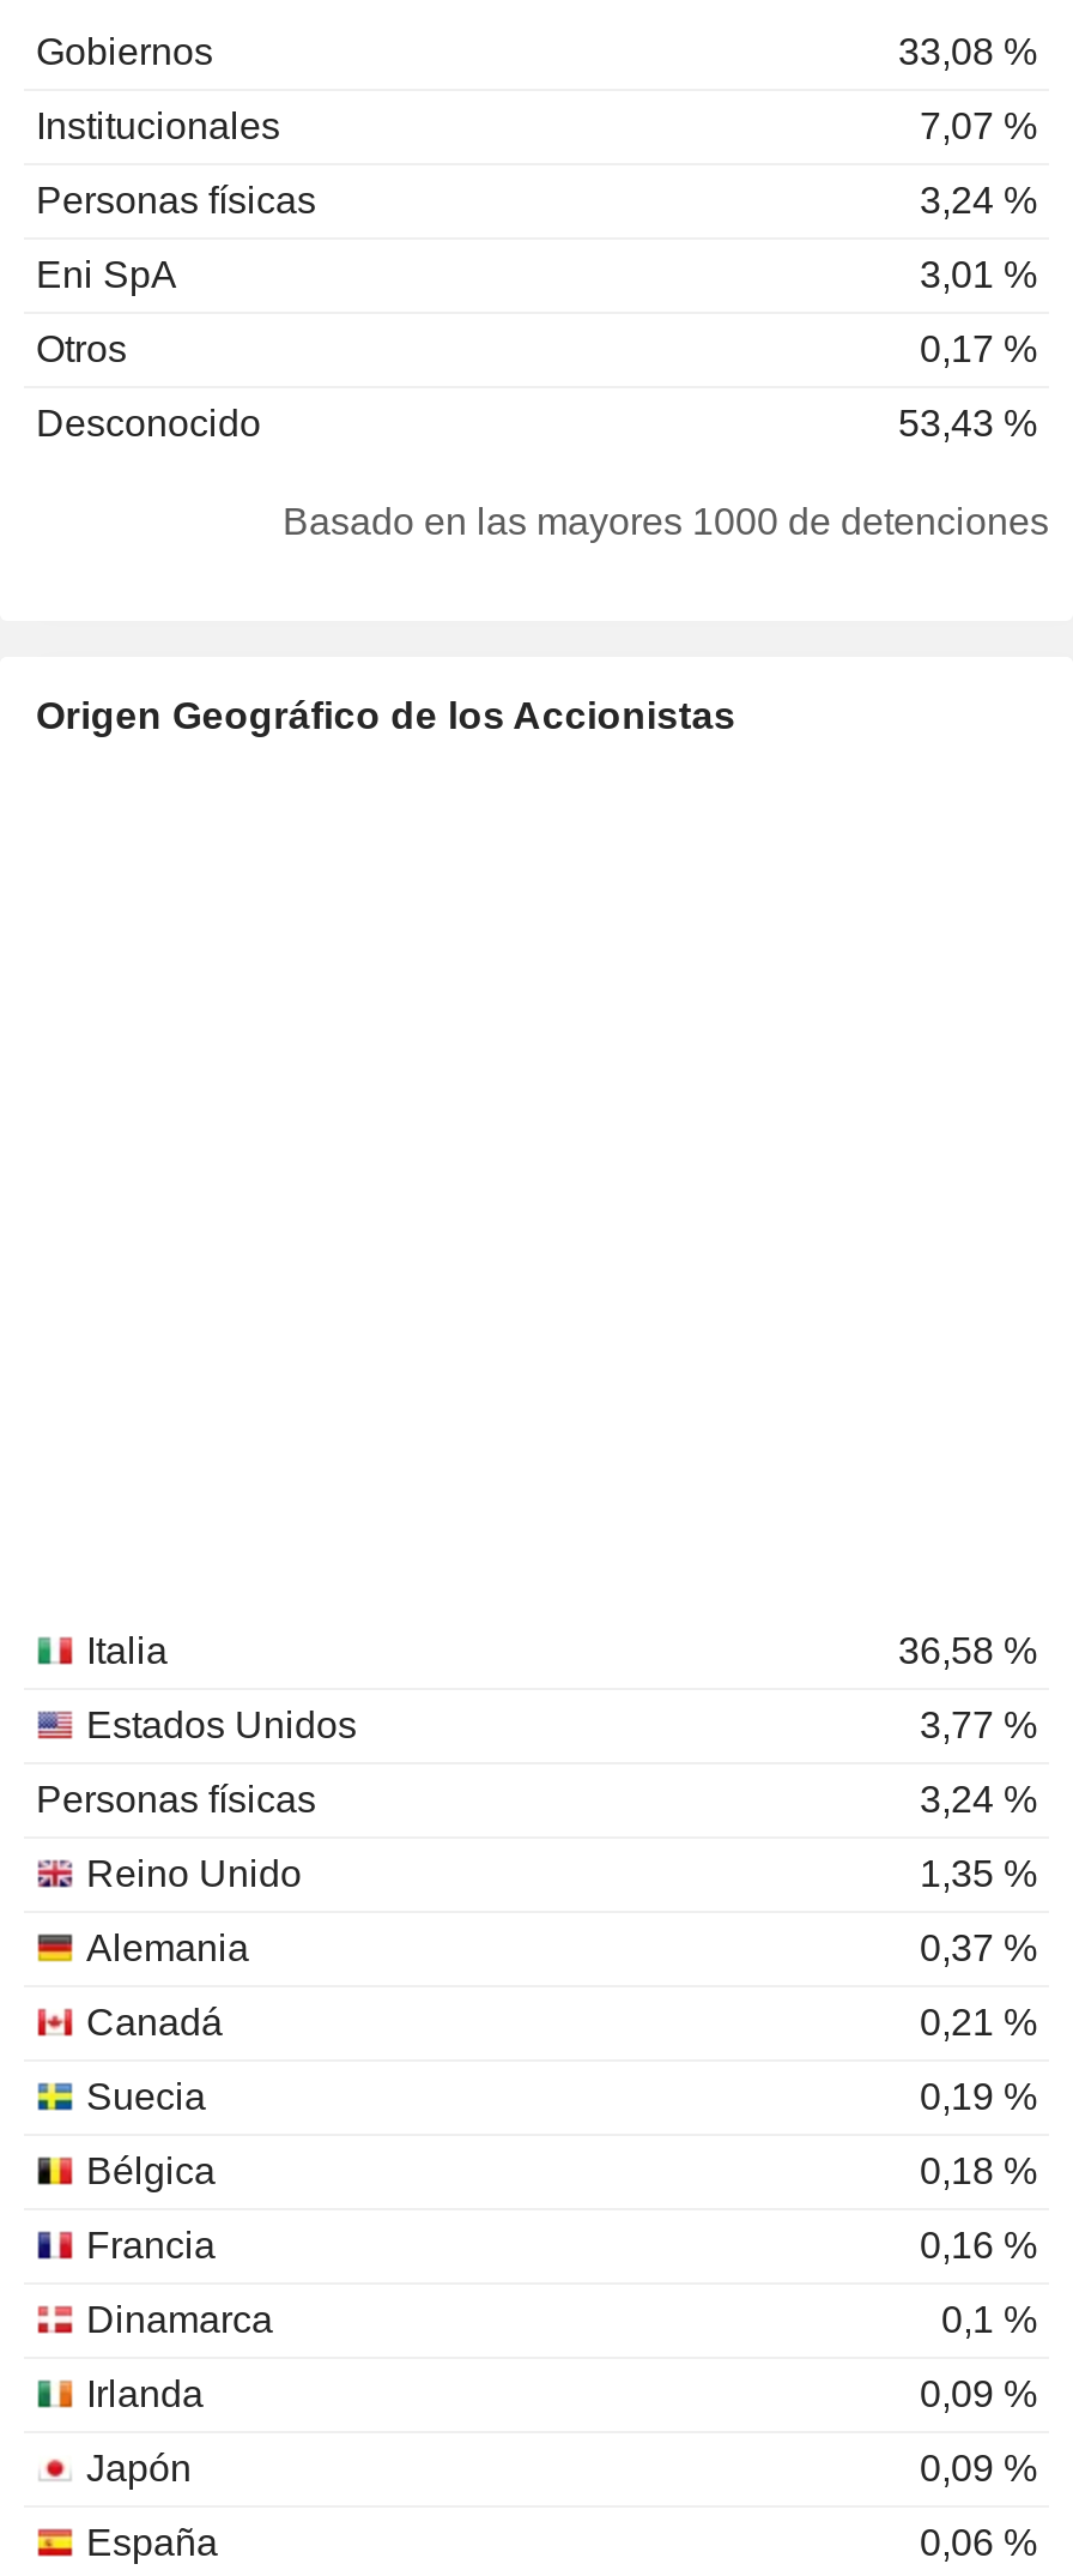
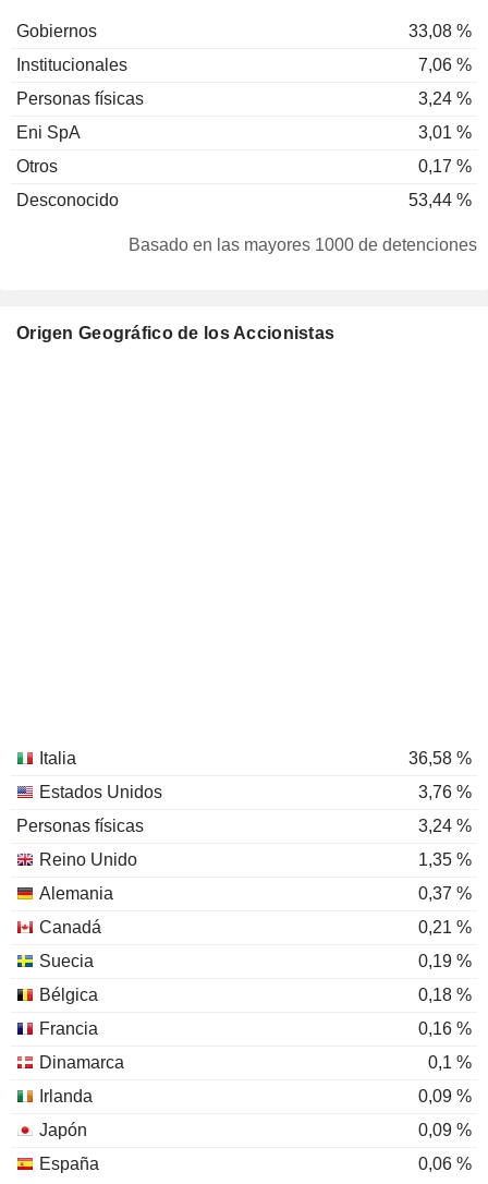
- 7,07 %
+ 7,06 %

- 53,43 %
+ 53,44 %

- 3,77 %
+ 3,76 %
